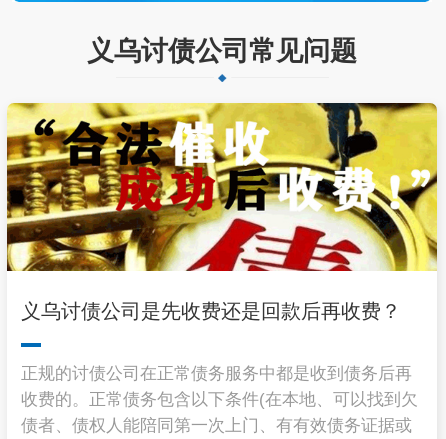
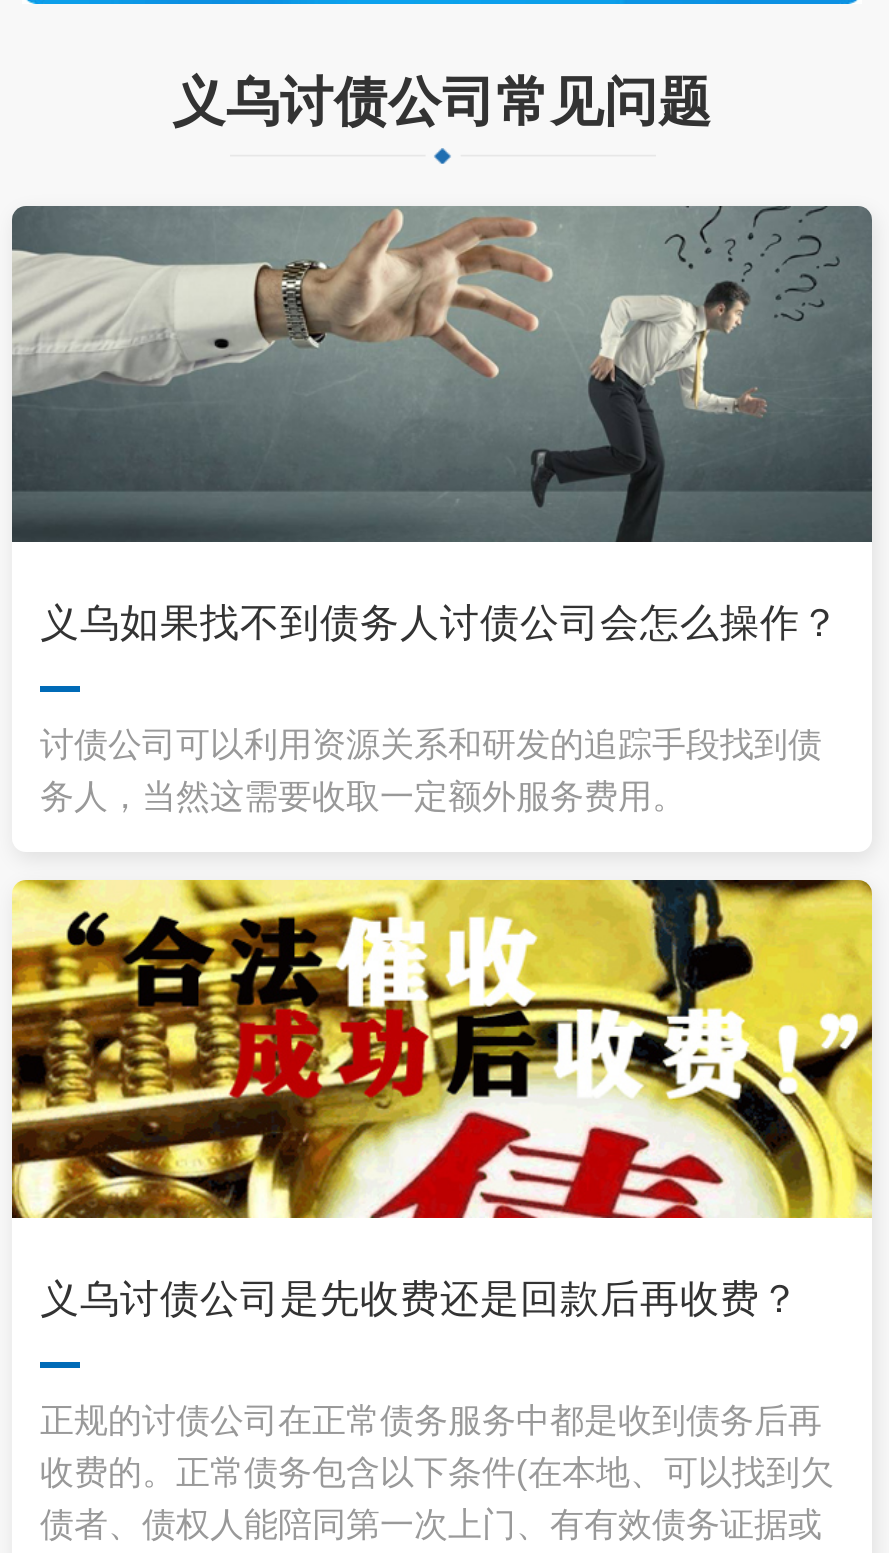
+ [image]
+ 义乌如果找不到债务人讨债公司会怎么操作？
+ 讨债公司可以利用资源关系和研发的追踪手段找到债
+ 务人，当然这需要收取一定额外服务费用。
